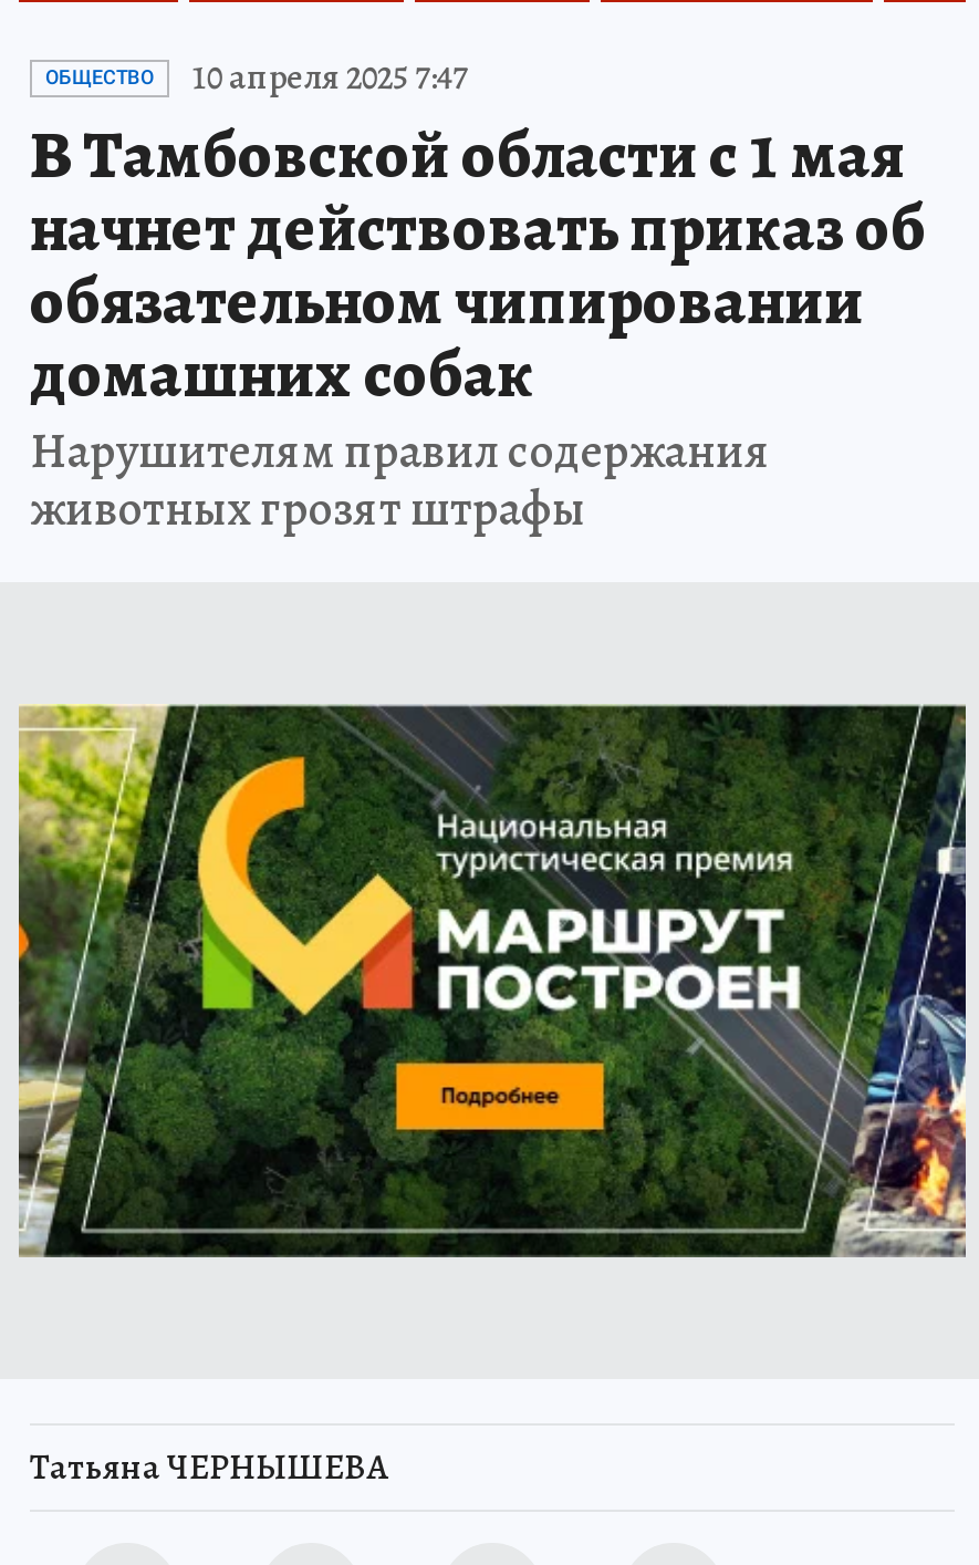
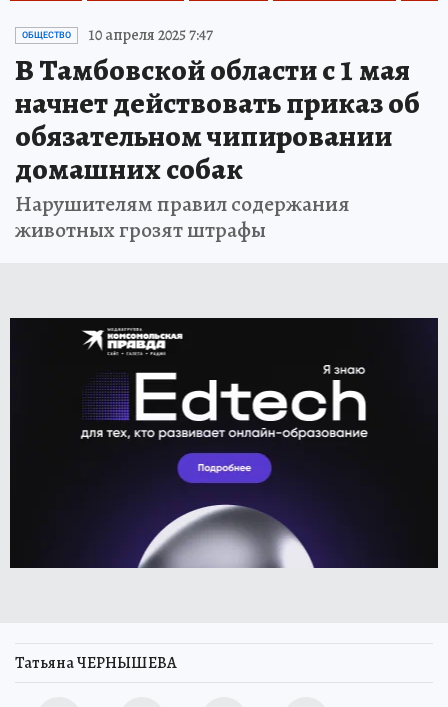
- [image]
+ [image]
